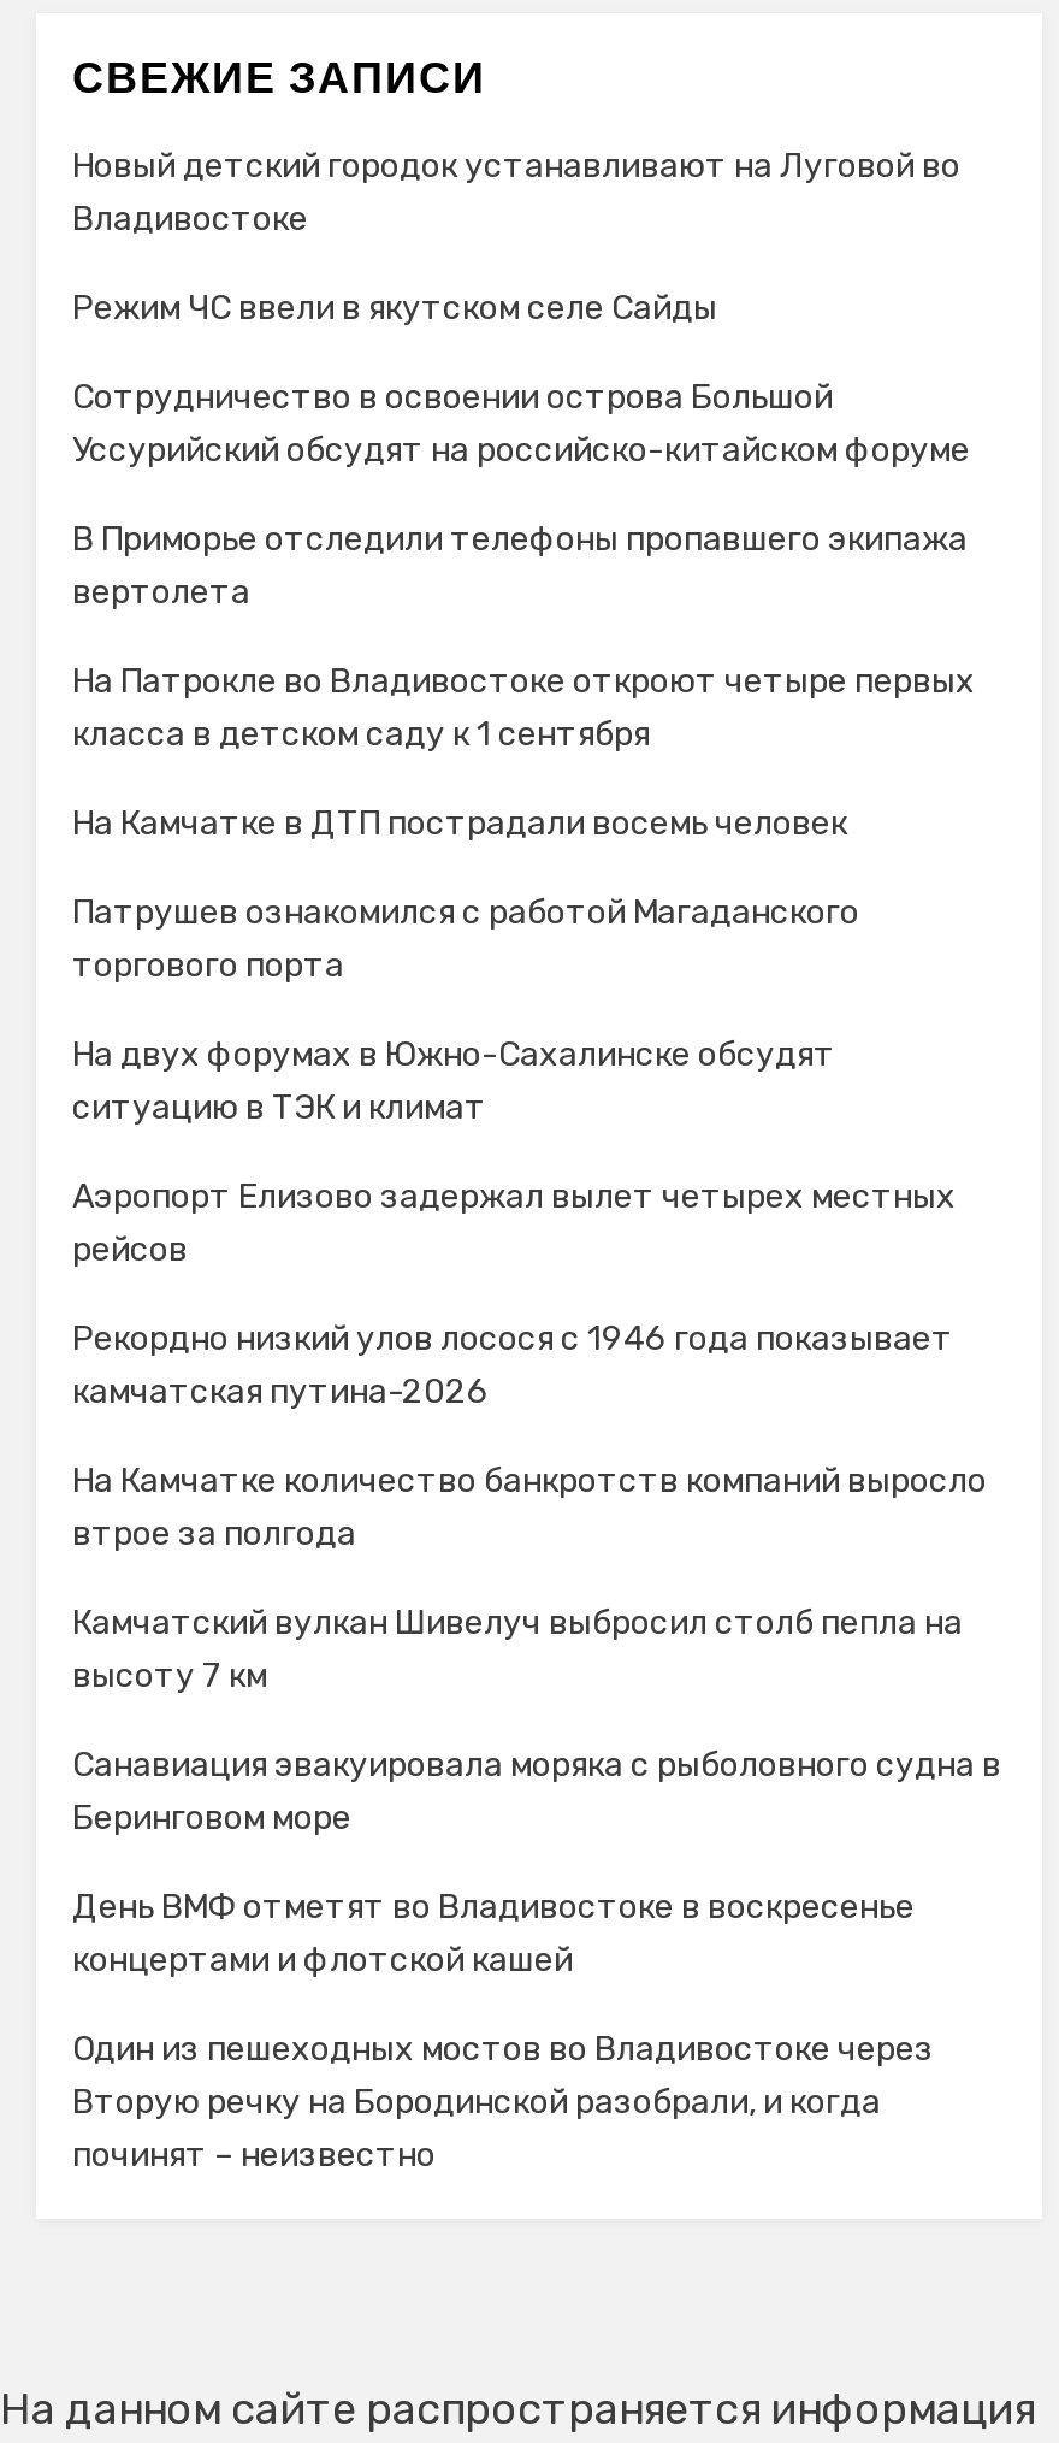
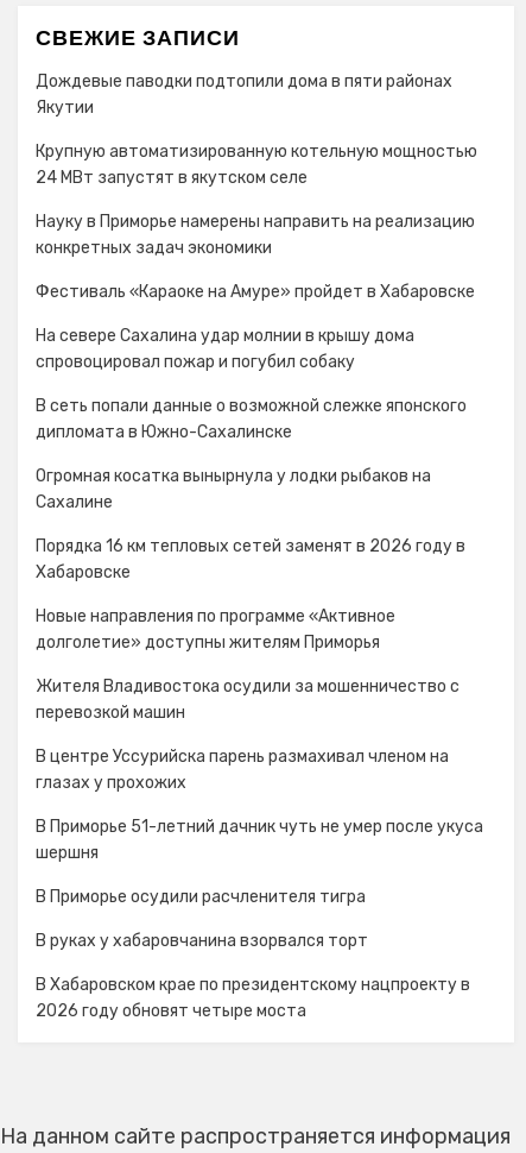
- Новый детский городок устанавливают на Луговой во
- Владивостоке
+ Дождевые паводки подтопили дома в пяти районах
+ Якутии

- Режим ЧС ввели в якутском селе Сайды
+ Крупную автоматизированную котельную мощностью
+ 24 МВт запустят в якутском селе

- Сотрудничество в освоении острова Большой
- Уссурийский обсудят на российско-китайском форуме
+ Науку в Приморье намерены направить на реализацию
+ конкретных задач экономики

- В Приморье отследили телефоны пропавшего экипажа
- вертолета
+ Фестиваль «Караоке на Амуре» пройдет в Хабаровске

- На Патрокле во Владивостоке откроют четыре первых
- класса в детском саду к 1 сентября
+ На севере Сахалина удар молнии в крышу дома
+ спровоцировал пожар и погубил собаку

- На Камчатке в ДТП пострадали восемь человек
+ В сеть попали данные о возможной слежке японского
+ дипломата в Южно-Сахалинске

- Патрушев ознакомился с работой Магаданского
- торгового порта
+ Огромная косатка вынырнула у лодки рыбаков на
+ Сахалине

- На двух форумах в Южно-Сахалинске обсудят
- ситуацию в ТЭК и климат
+ Порядка 16 км тепловых сетей заменят в 2026 году в
+ Хабаровске

- Аэропорт Елизово задержал вылет четырех местных
- рейсов
+ Новые направления по программе «Активное
+ долголетие» доступны жителям Приморья

- Рекордно низкий улов лосося с 1946 года показывает
- камчатская путина-2026
+ Жителя Владивостока осудили за мошенничество с
+ перевозкой машин

- На Камчатке количество банкротств компаний выросло
- втрое за полгода
+ В центре Уссурийска парень размахивал членом на
+ глазах у прохожих

- Камчатский вулкан Шивелуч выбросил столб пепла на
- высоту 7 км
+ В Приморье 51-летний дачник чуть не умер после укуса
+ шершня

- Санавиация эвакуировала моряка с рыболовного судна в
- Беринговом море
+ В Приморье осудили расчленителя тигра

- День ВМФ отметят во Владивостоке в воскресенье
- концертами и флотской кашей
+ В руках у хабаровчанина взорвался торт

- Один из пешеходных мостов во Владивостоке через
- Вторую речку на Бородинской разобрали, и когда
- починят – неизвестно
+ В Хабаровском крае по президентскому нацпроекту в
+ 2026 году обновят четыре моста
